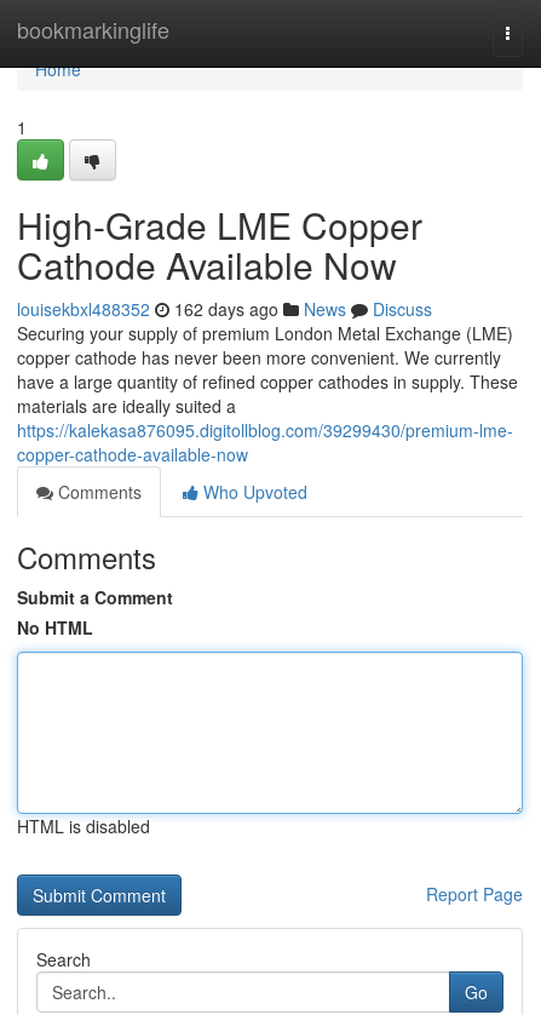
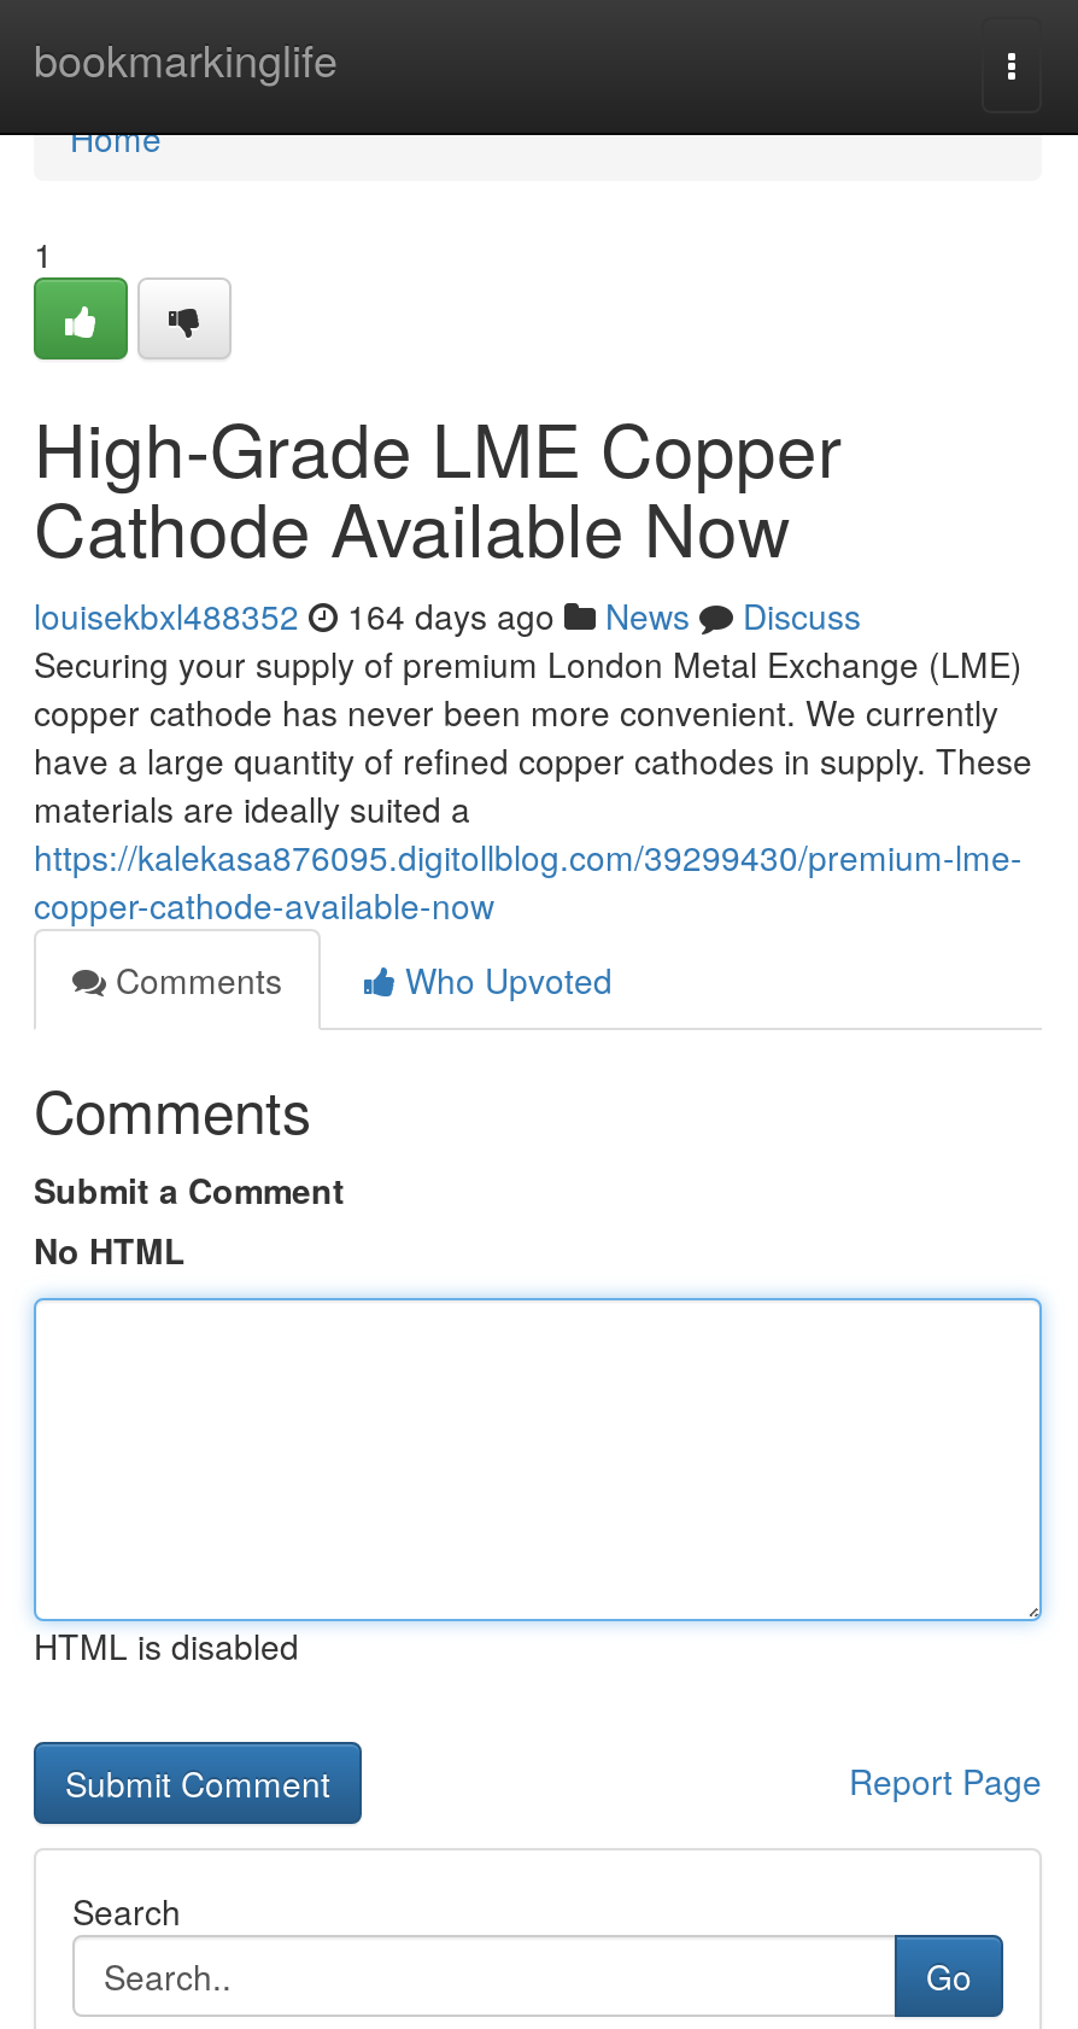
- louisekbxl488352 162 days ago News Discuss
+ louisekbxl488352 164 days ago News Discuss
